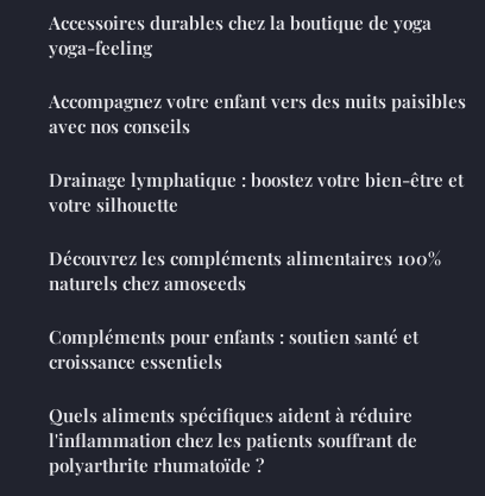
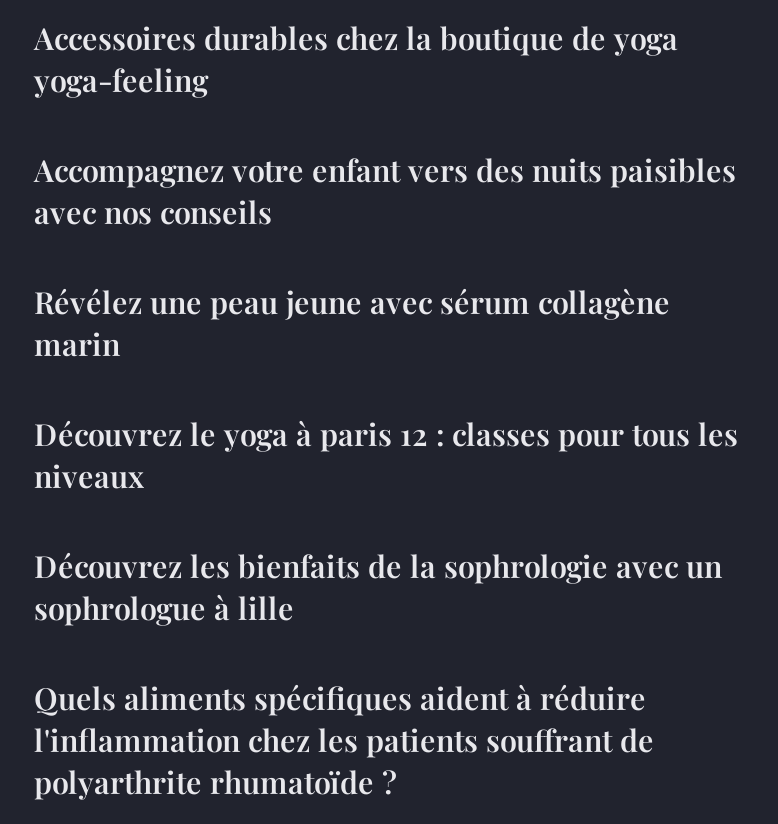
- Drainage lymphatique : boostez votre bien-être et
- votre silhouette
+ Révélez une peau jeune avec sérum collagène
+ marin

- Découvrez les compléments alimentaires 100%
- naturels chez amoseeds
+ Découvrez le yoga à paris 12 : classes pour tous les
+ niveaux

- Compléments pour enfants : soutien santé et
- croissance essentiels
+ Découvrez les bienfaits de la sophrologie avec un
+ sophrologue à lille
